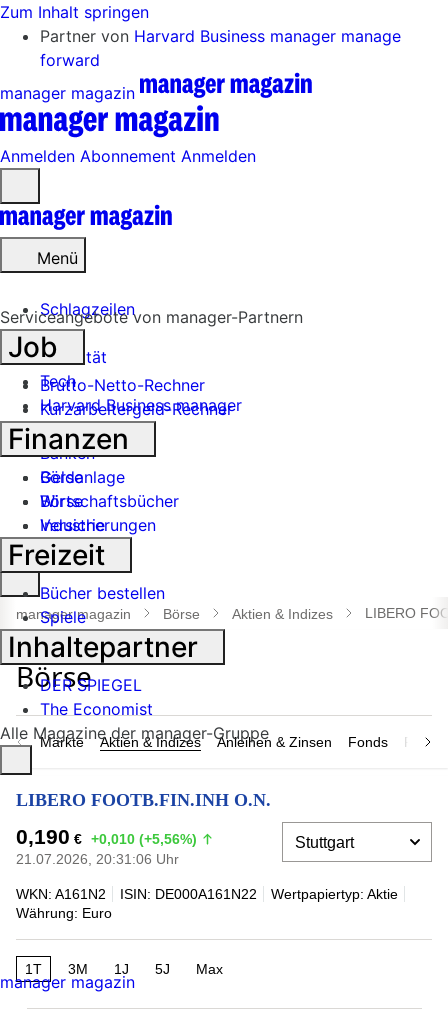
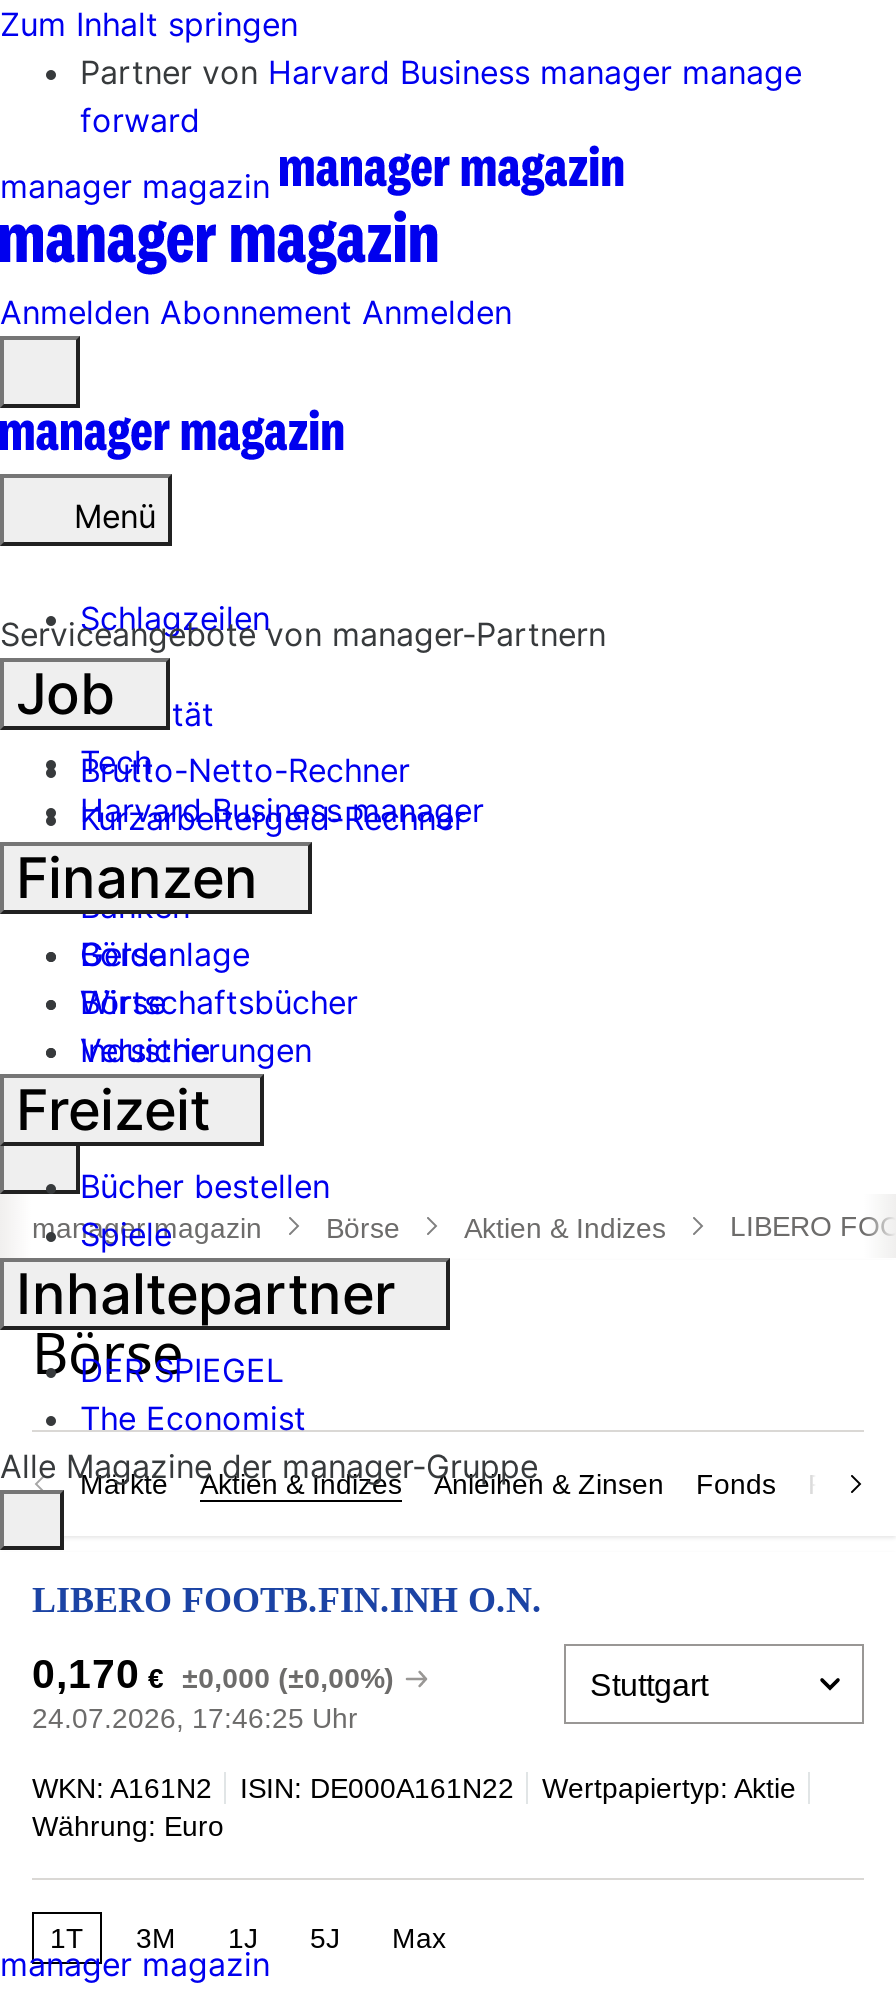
- 0,190 € +0,010 (+5,56%)
+ 0,170 € ±0,000 (±0,00%)

- 21.07.2026, 20:31:06 Uhr
+ 24.07.2026, 17:46:25 Uhr
